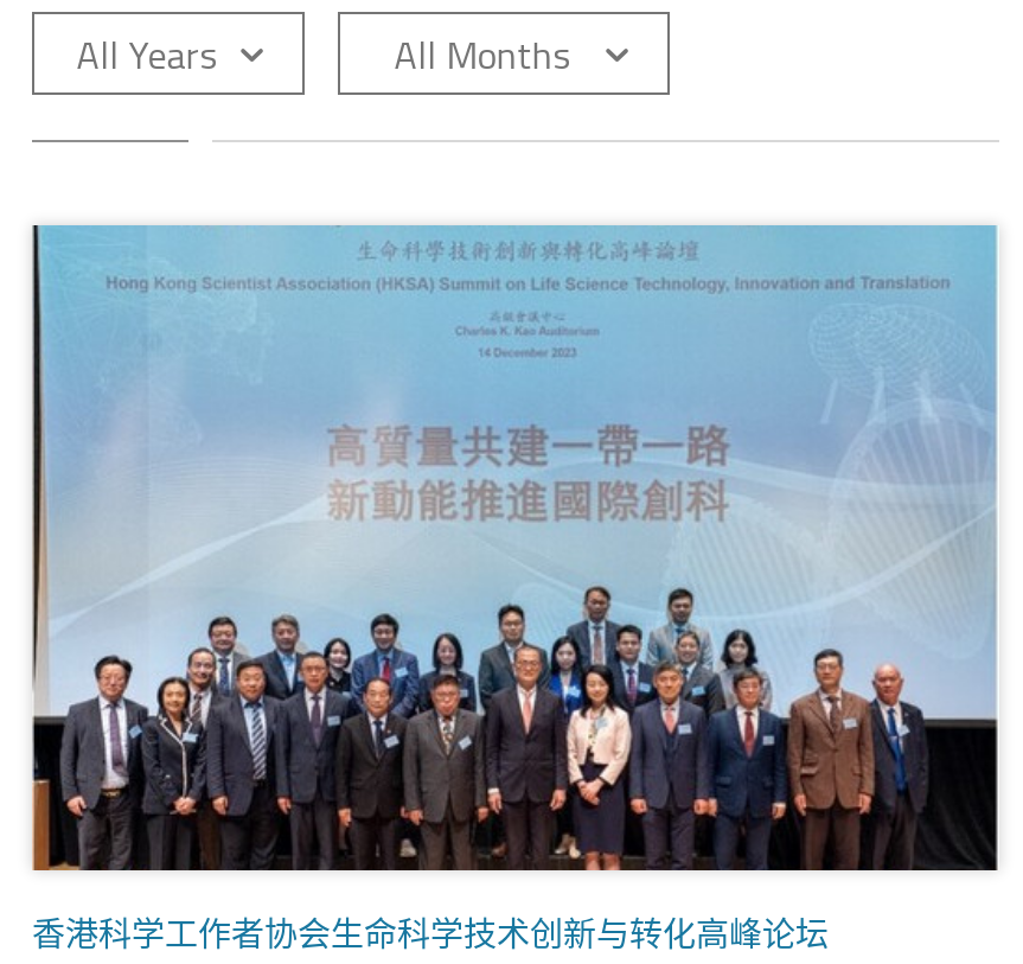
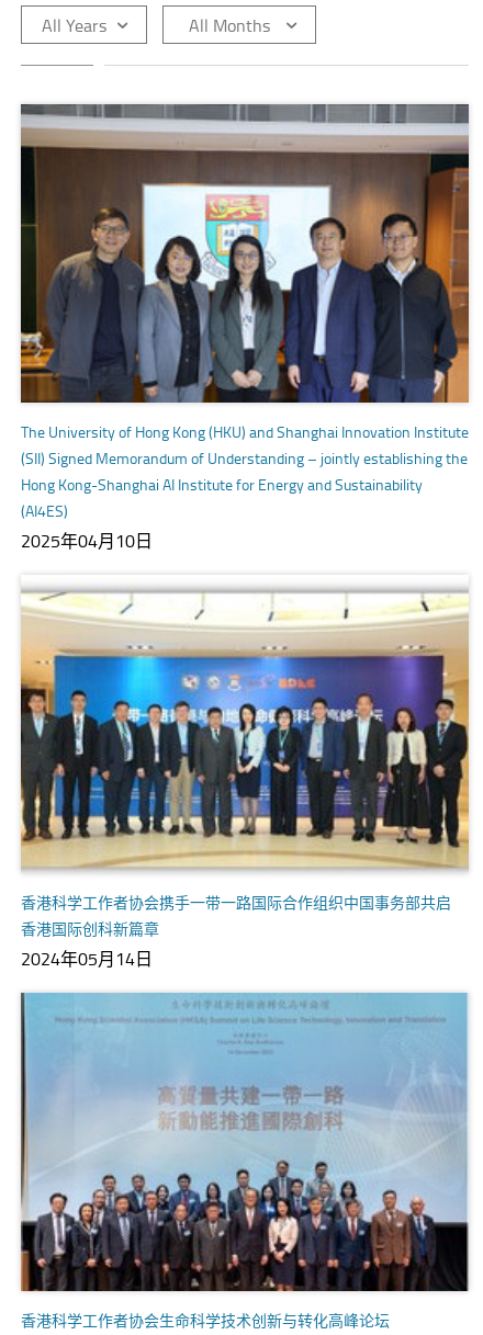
+ [image]
+ The University of Hong Kong (HKU) and Shanghai Innovation Institute
+ (SII) Signed Memorandum of Understanding – jointly establishing the
+ Hong Kong-Shanghai AI Institute for Energy and Sustainability
+ (AI4ES)
+ 2025年04月10日

+ [image]
+ 香港科学工作者协会携手一带一路国际合作组织中国事务部共启
+ 香港国际创科新篇章
+ 2024年05月14日
